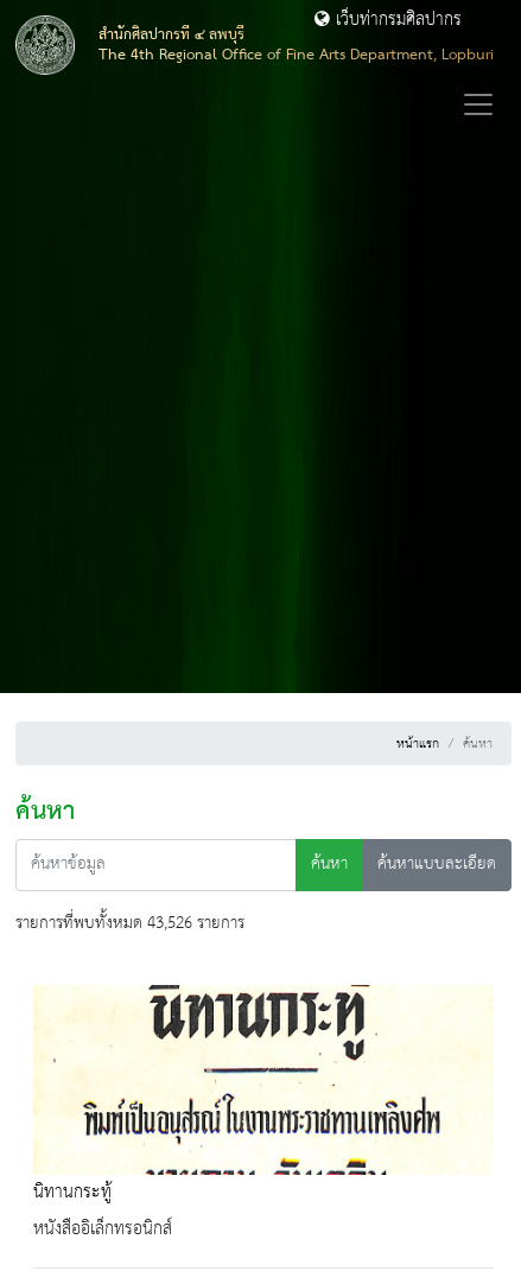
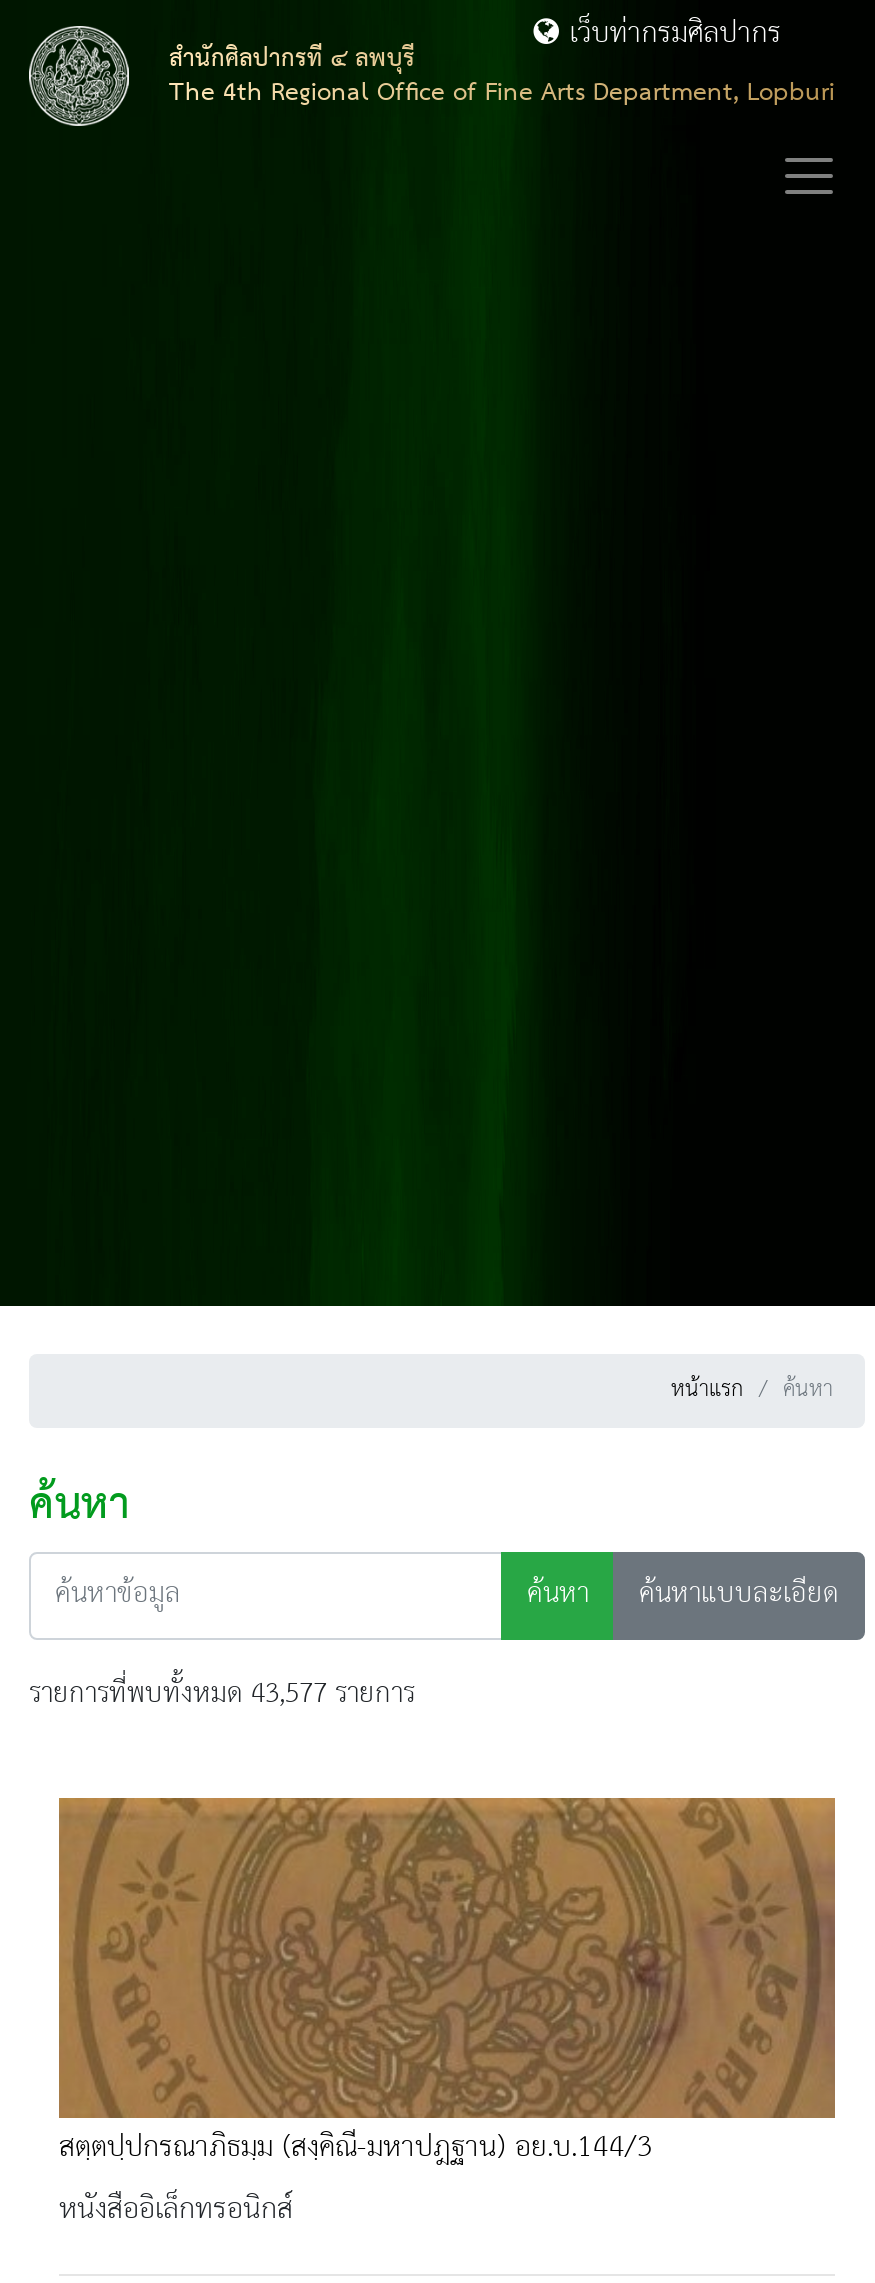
- รายการที่พบทั้งหมด 43,526 รายการ
+ รายการที่พบทั้งหมด 43,577 รายการ

- [image]
- นิทานกระทู้
+ [image]
+ สตฺตปฺปกรณาภิธมฺม (สงฺคิณี-มหาปฎฐาน) อย.บ.144/3
